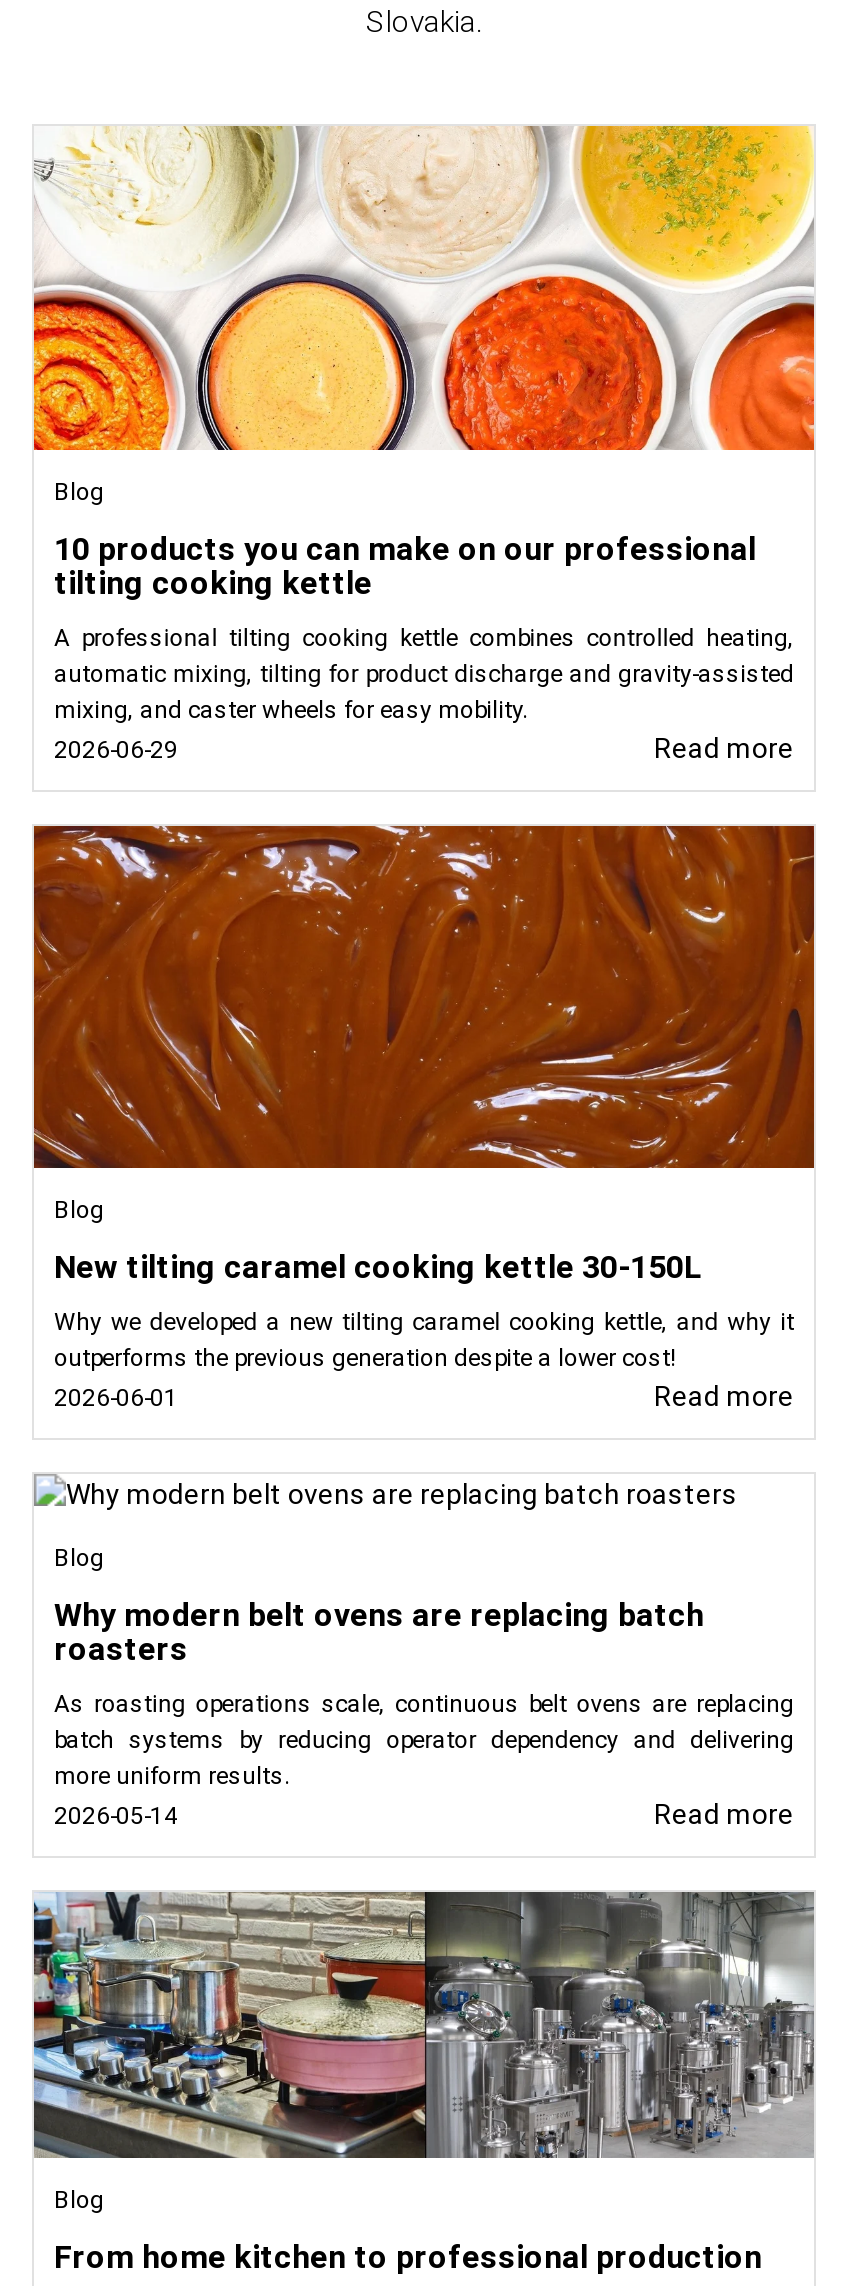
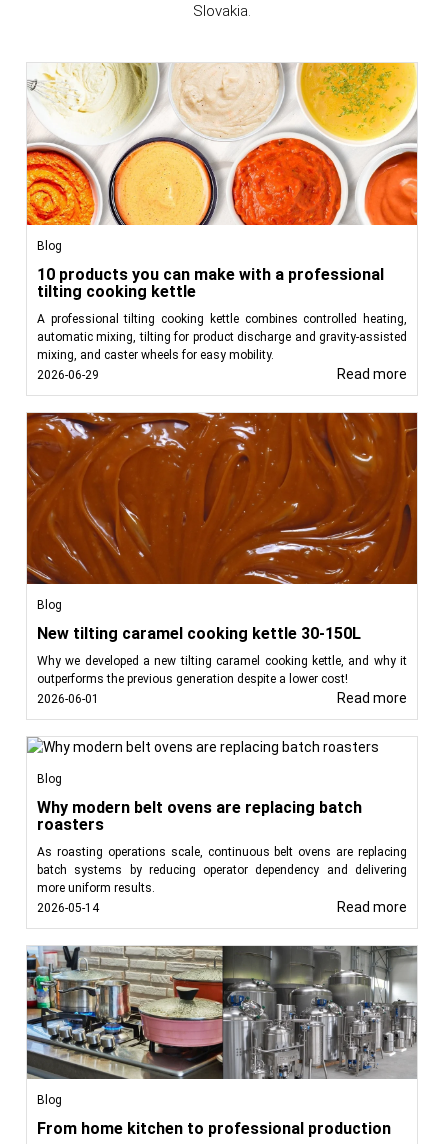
- 10 products you can make on our professional
+ 10 products you can make with a professional
